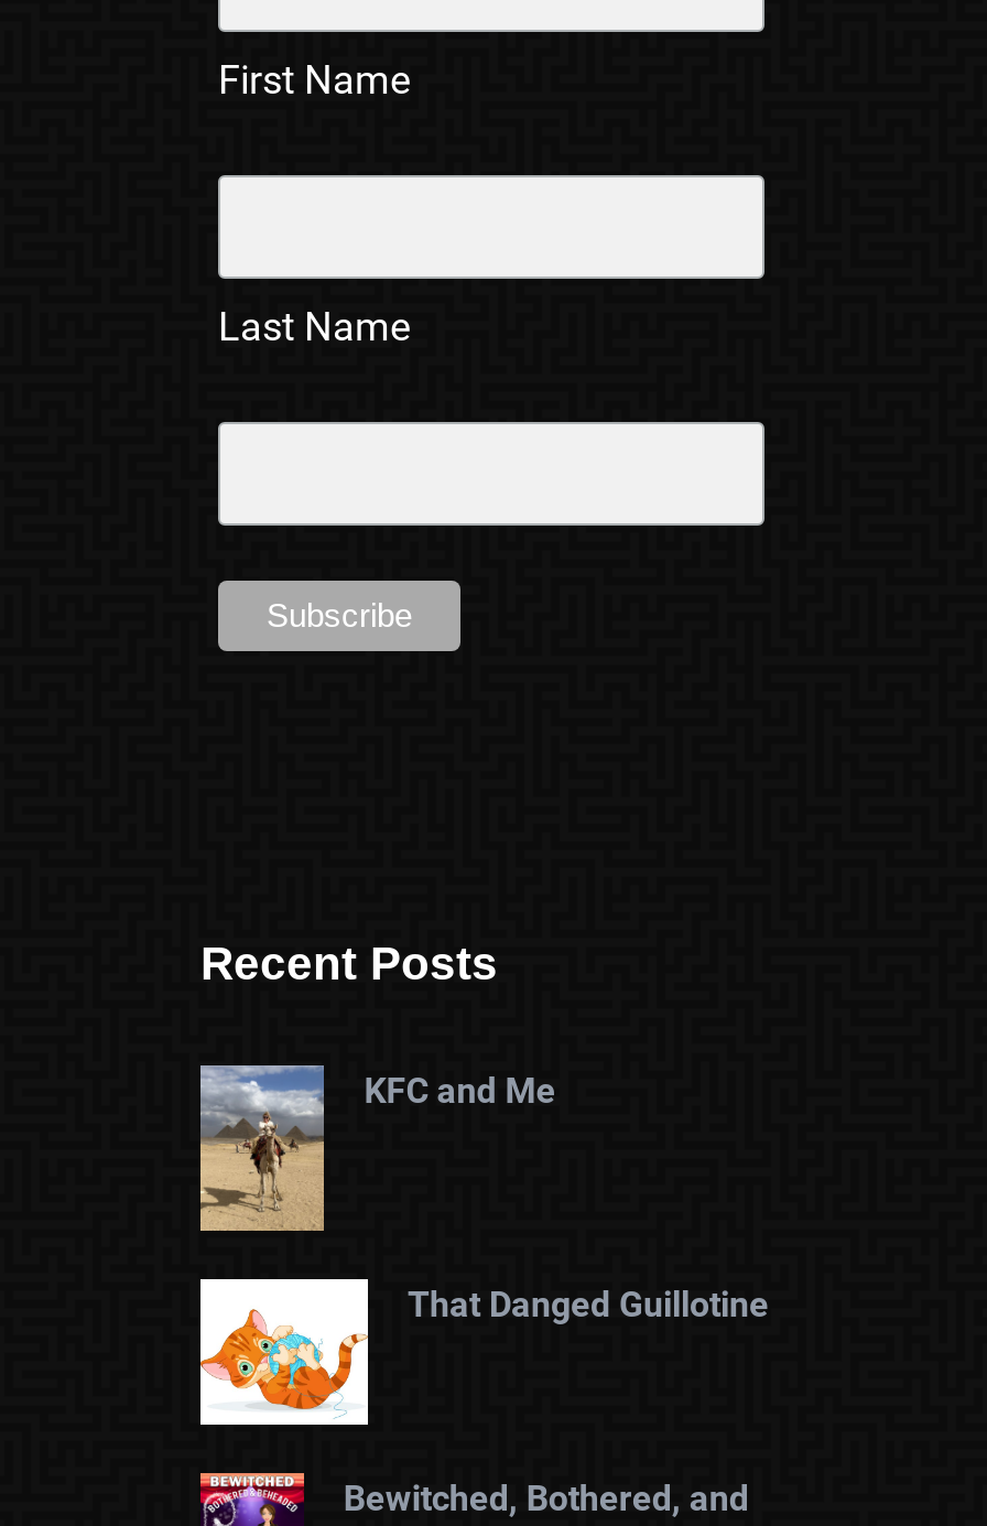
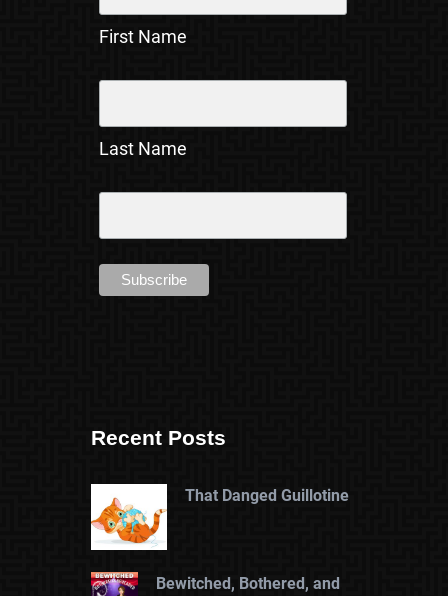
- [image]
- KFC and Me
